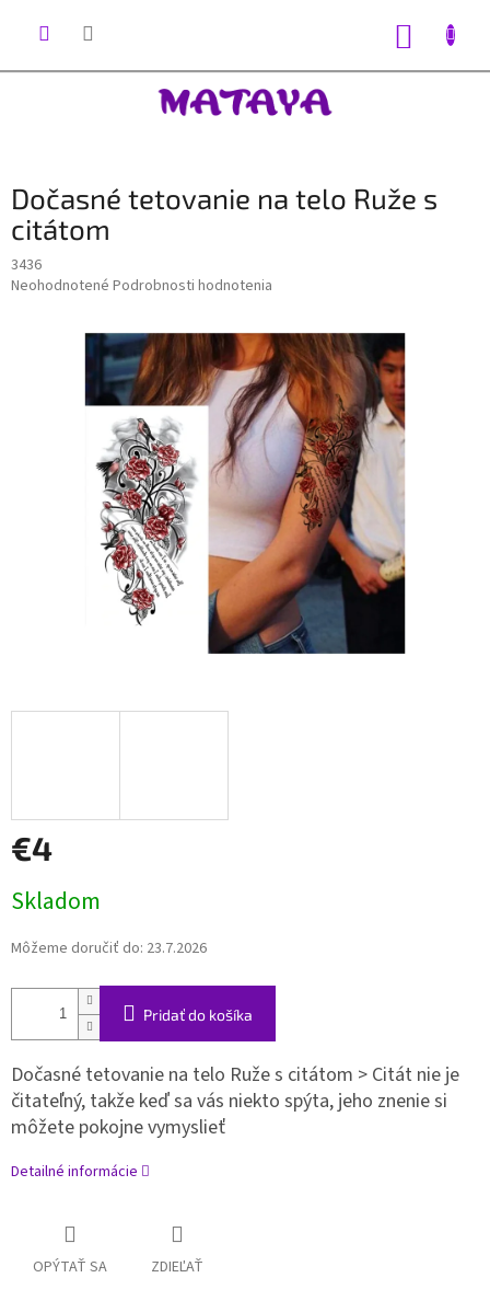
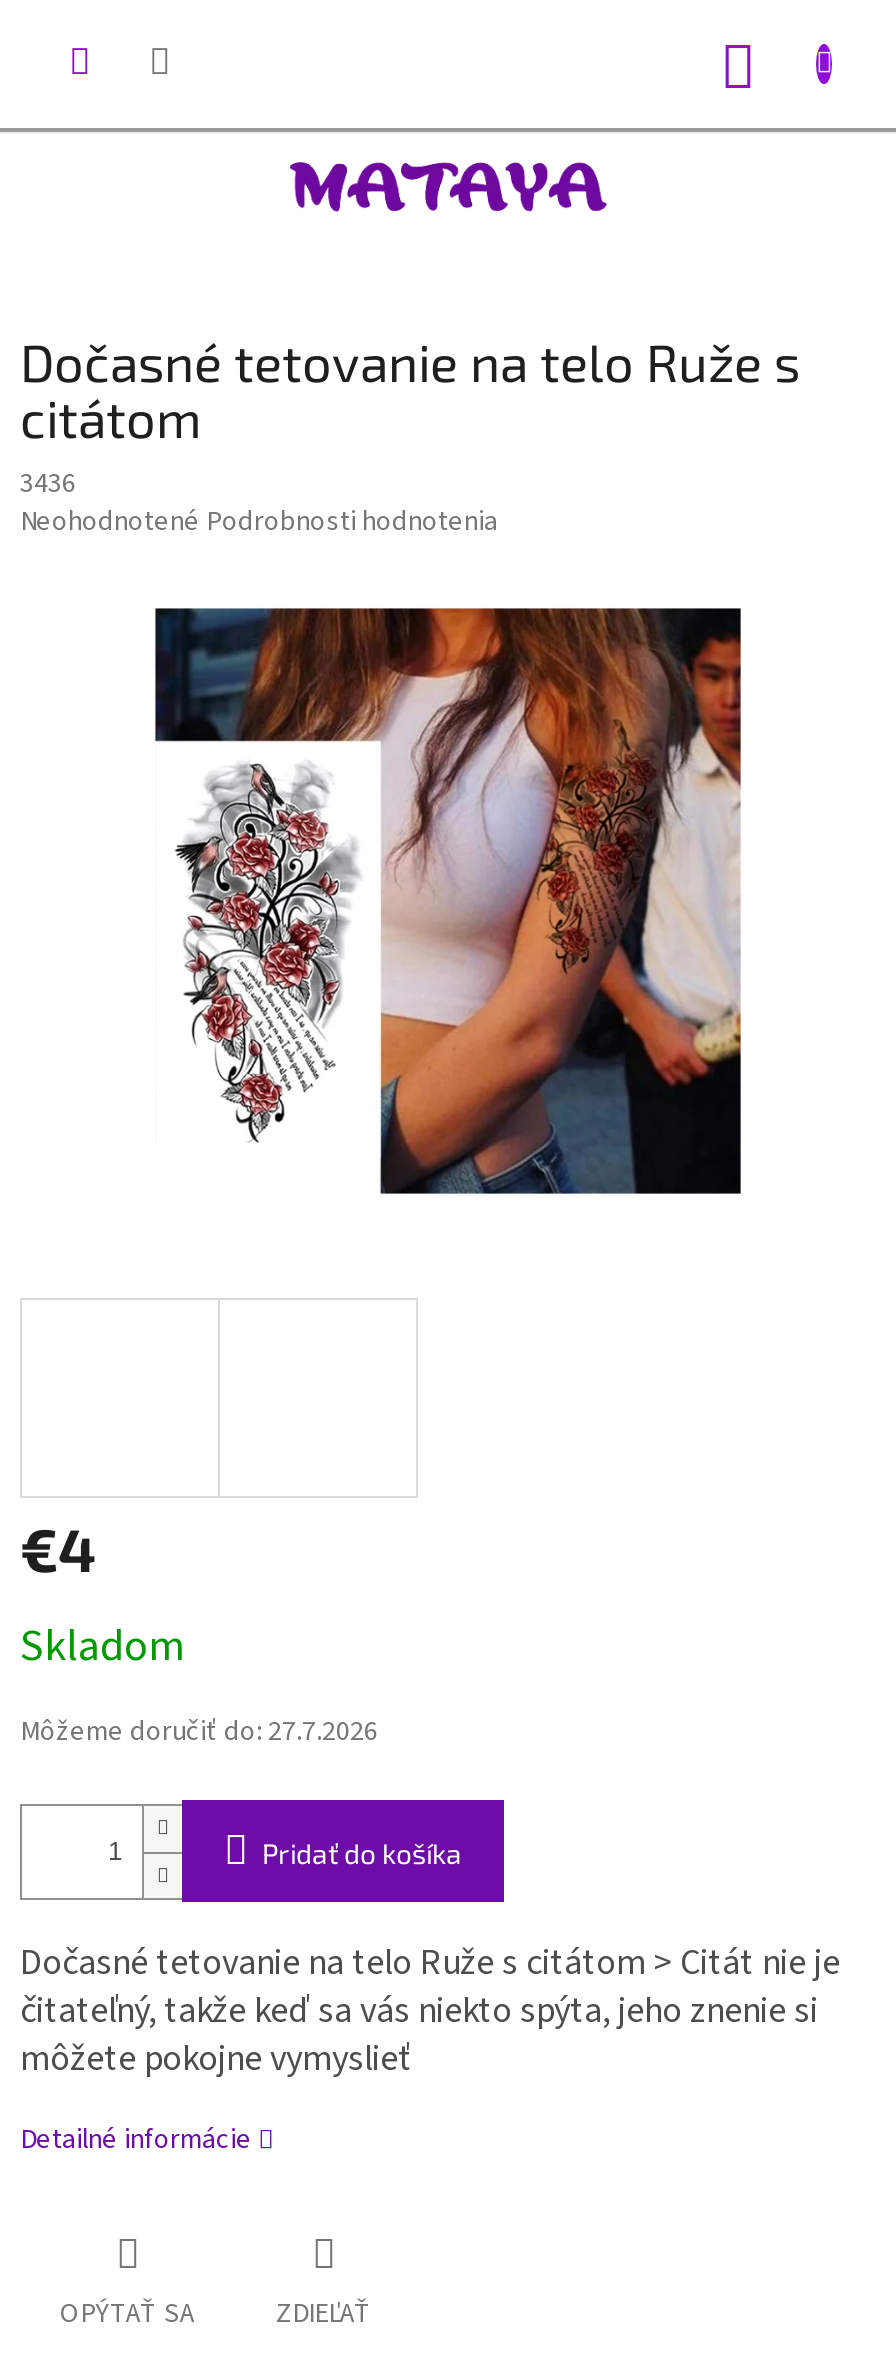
- Môžeme doručiť do: 23.7.2026
+ Môžeme doručiť do: 27.7.2026
